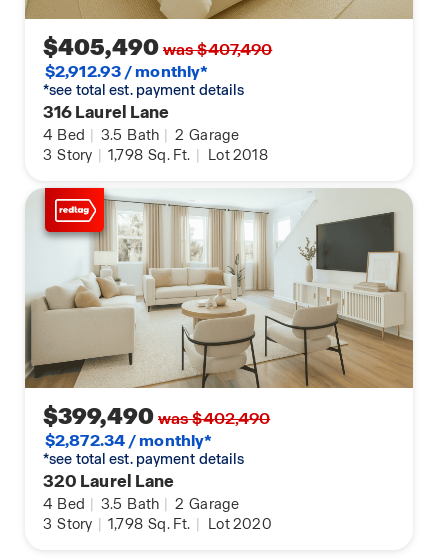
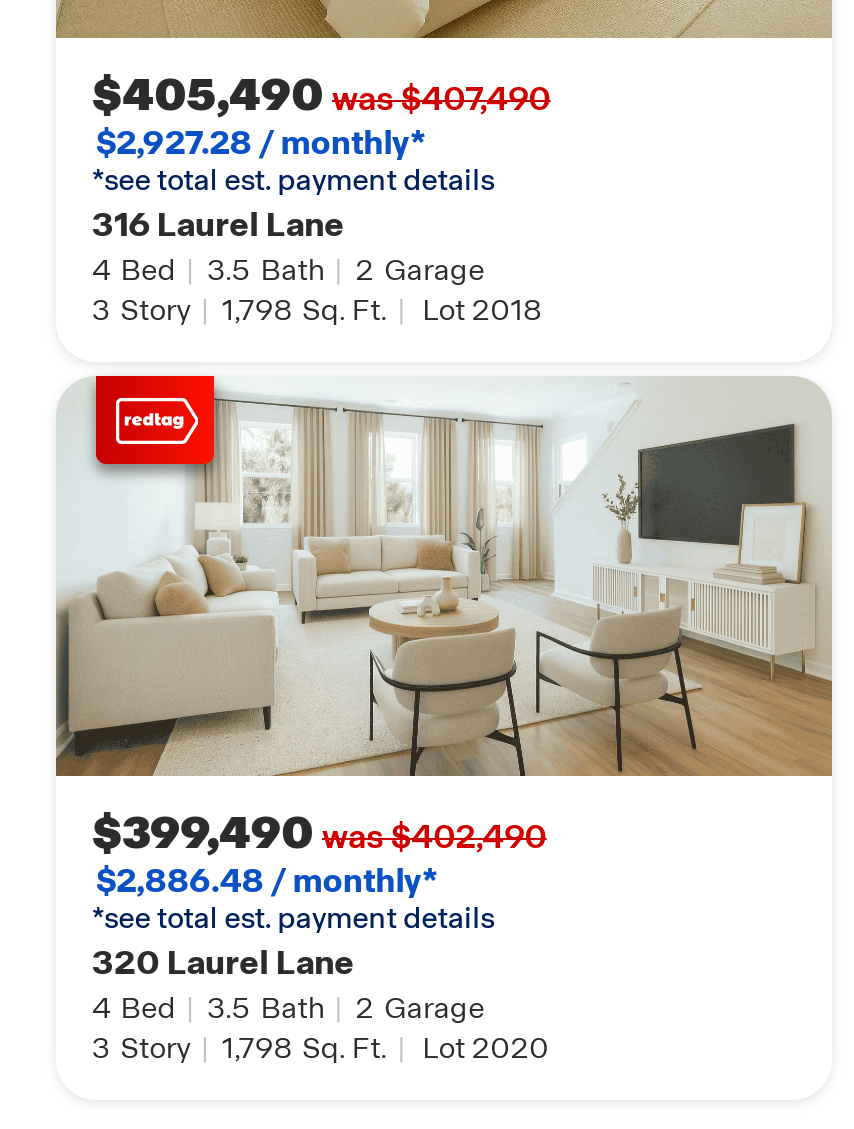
- $2,912.93 / monthly*
+ $2,927.28 / monthly*

- $2,872.34 / monthly*
+ $2,886.48 / monthly*
